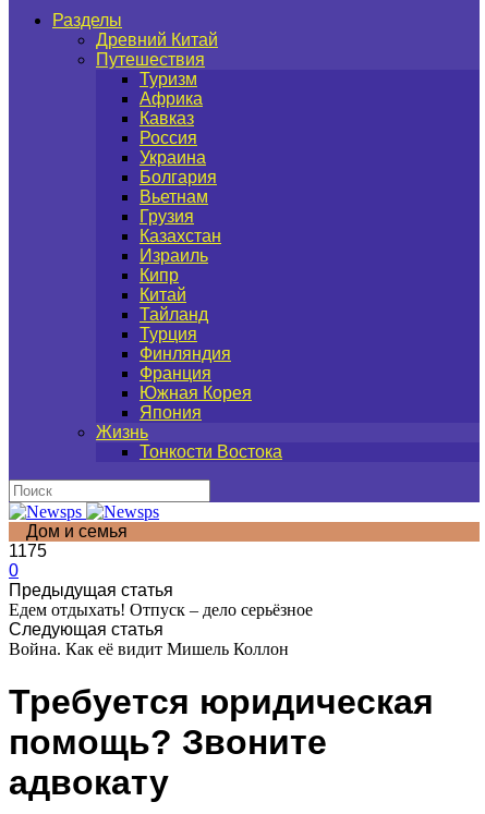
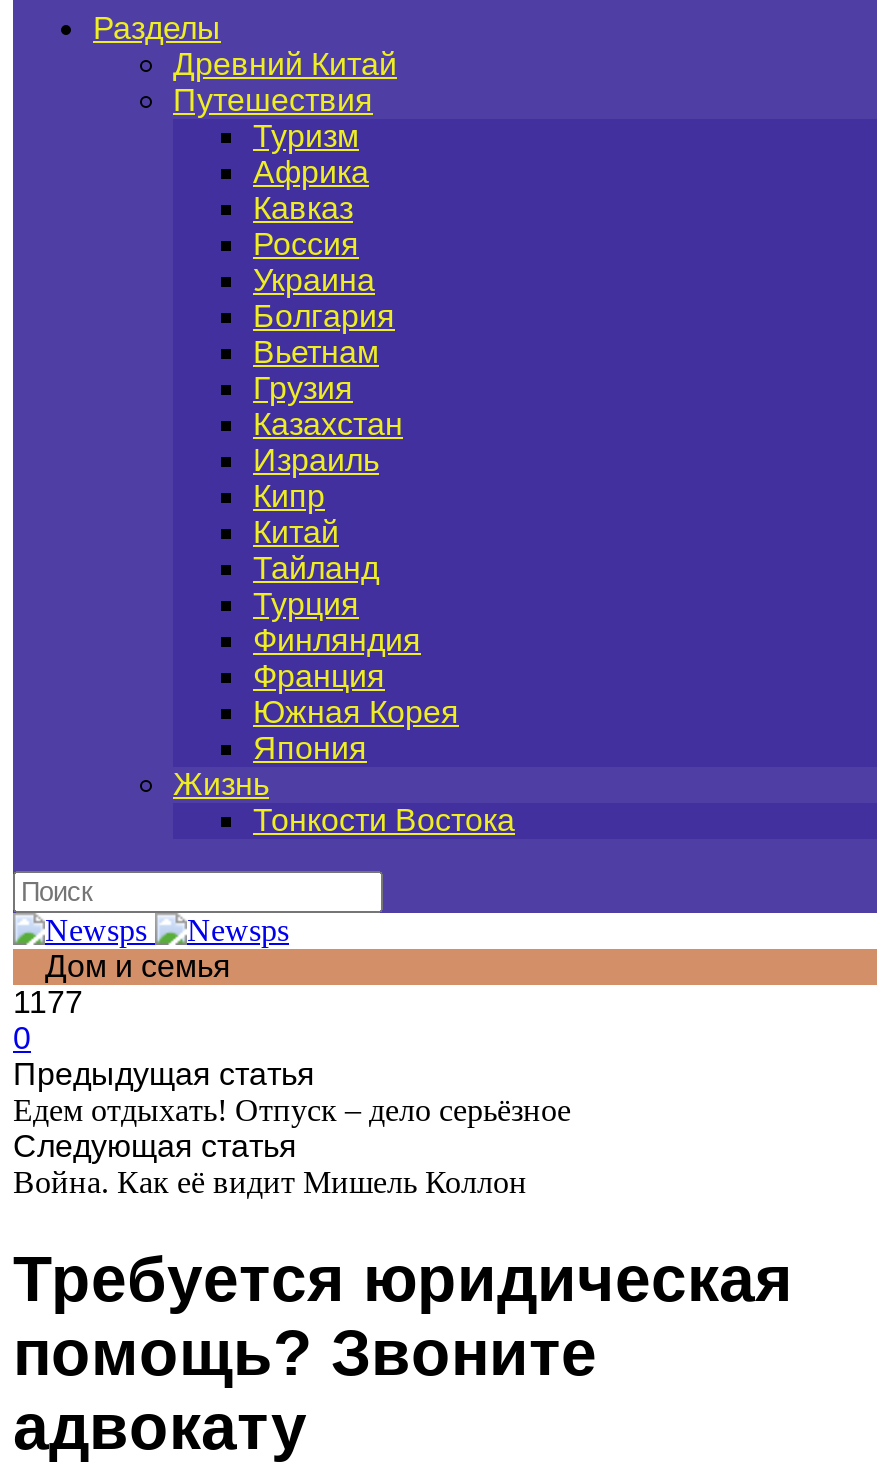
- 1175
+ 1177
